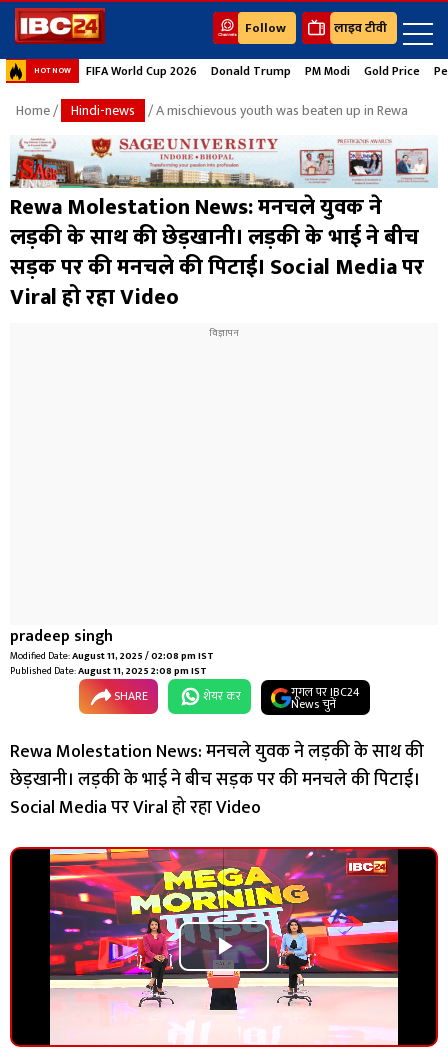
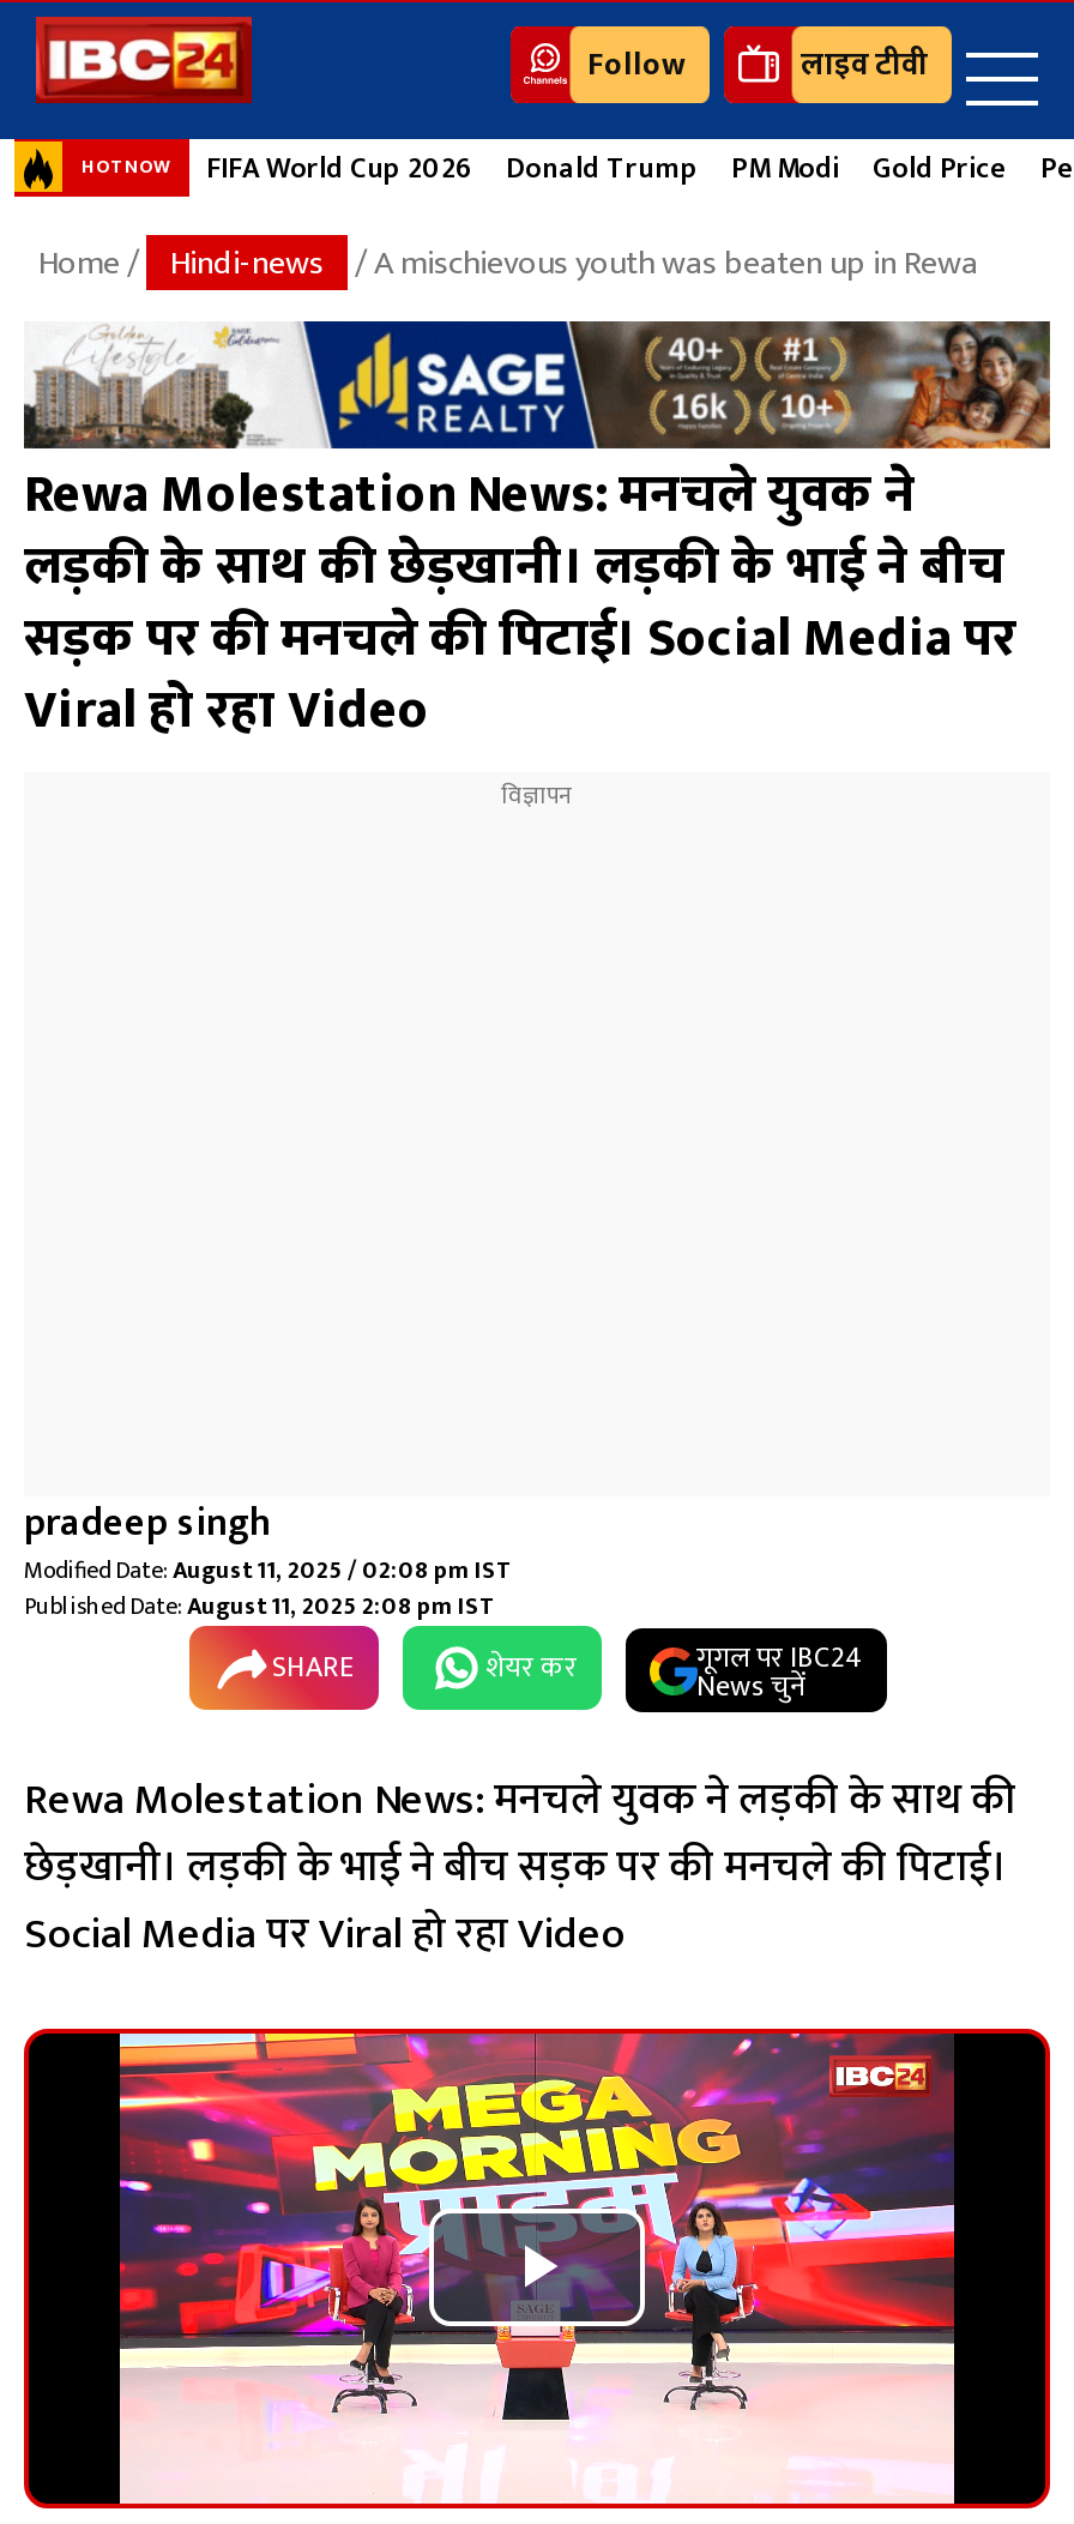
- [image]
+ [image]
